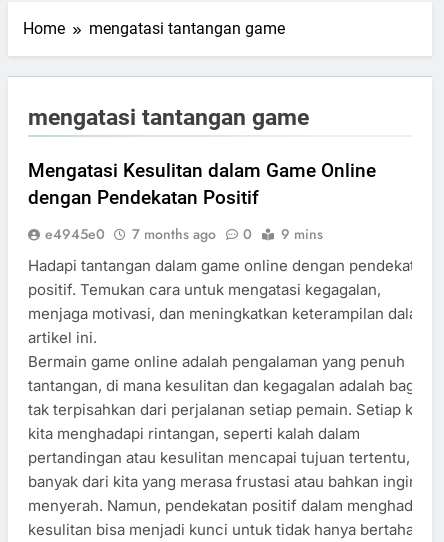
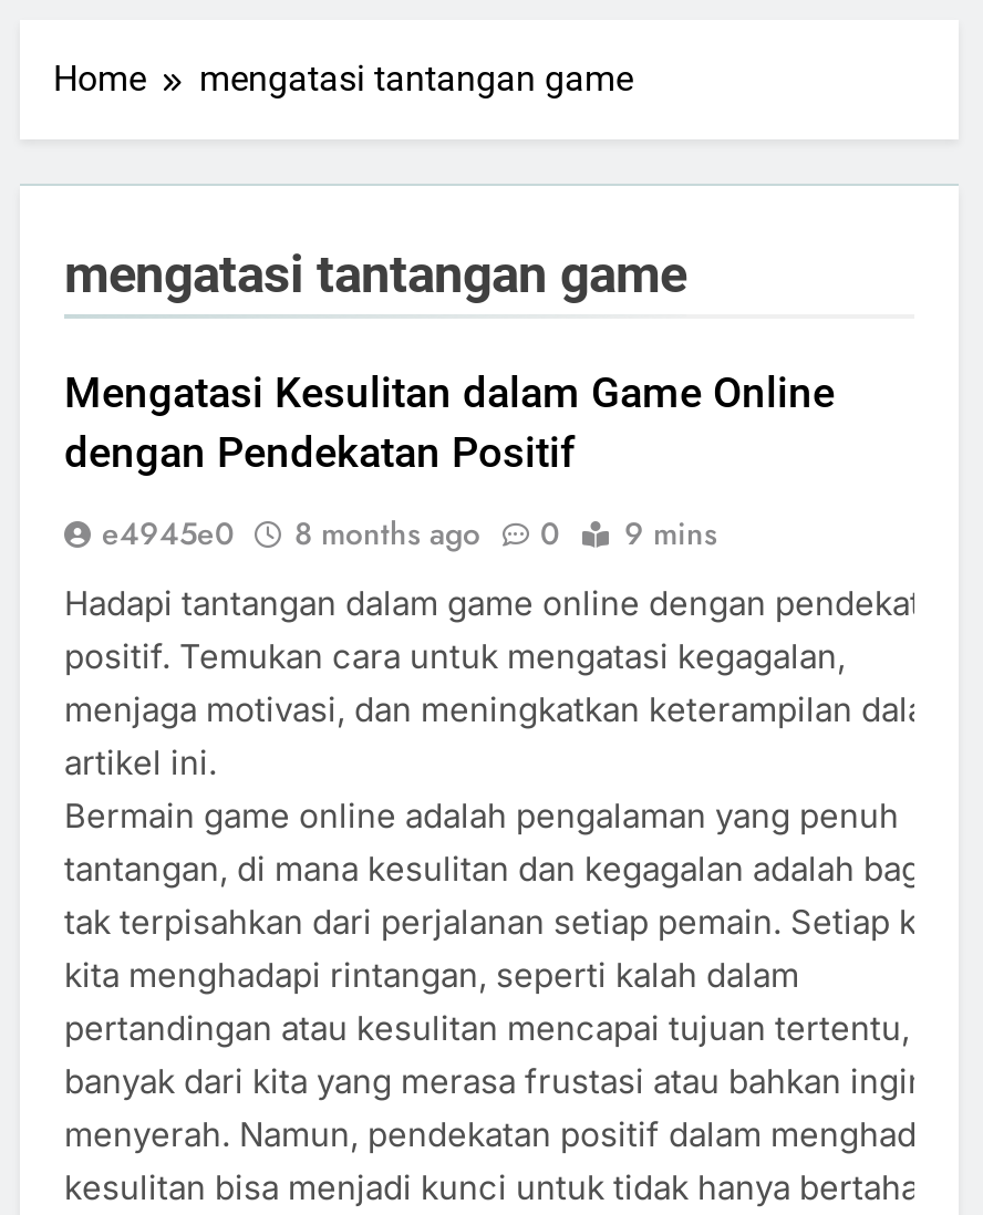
- e4945e0 7 months ago 0 9 mins
+ e4945e0 8 months ago 0 9 mins
